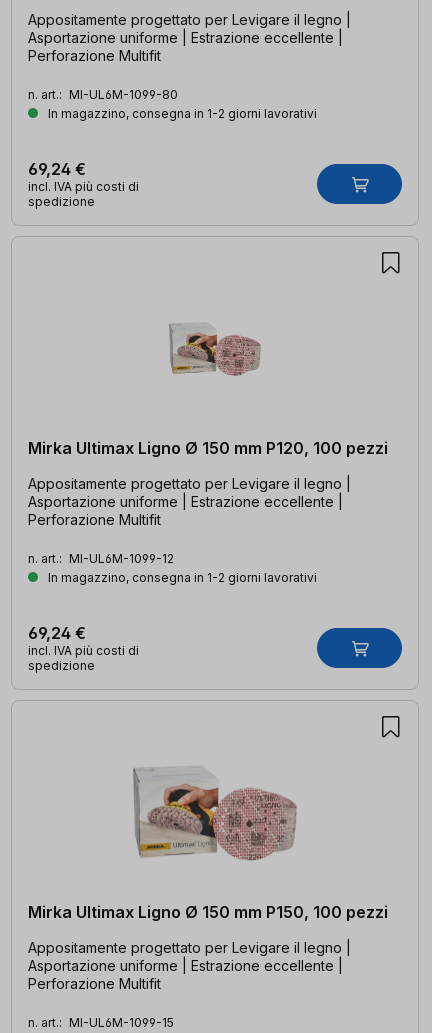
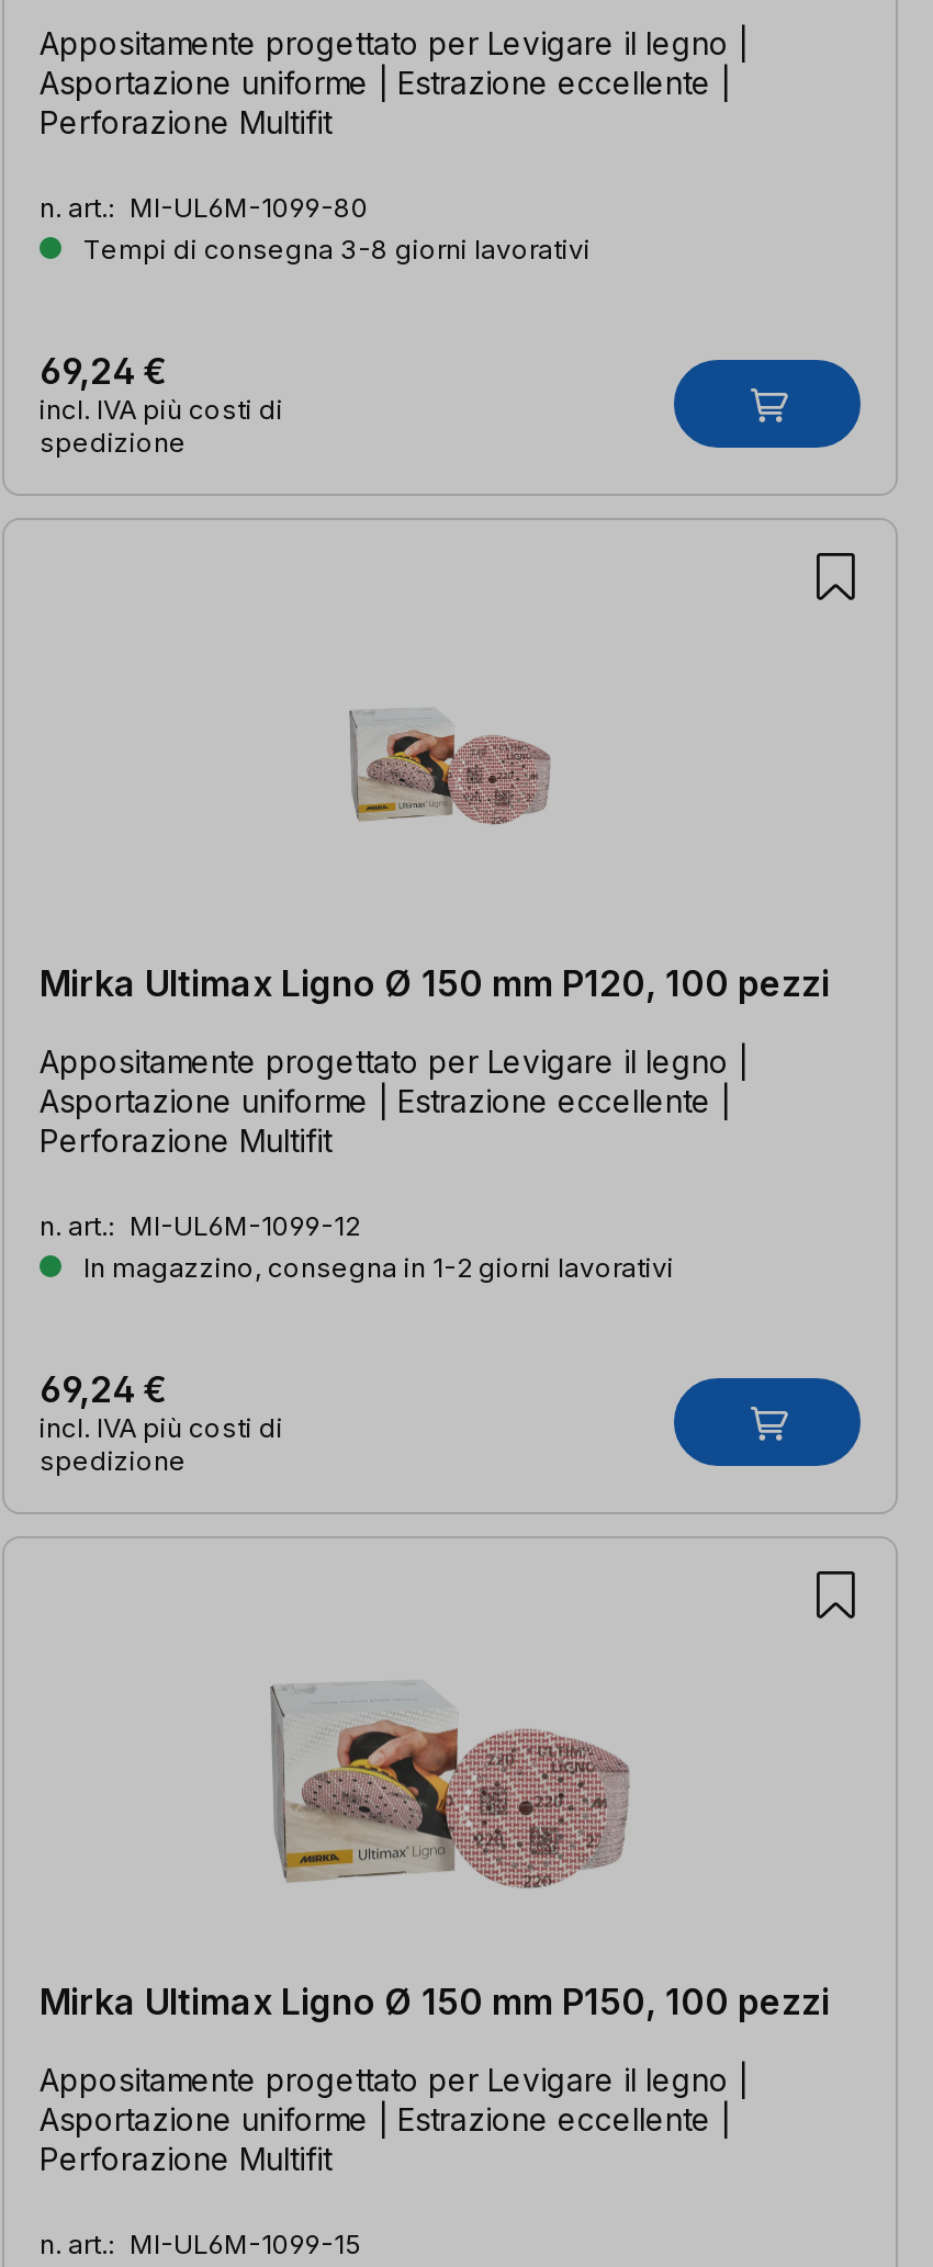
- In magazzino, consegna in 1-2 giorni lavorativi
+ Tempi di consegna 3-8 giorni lavorativi
